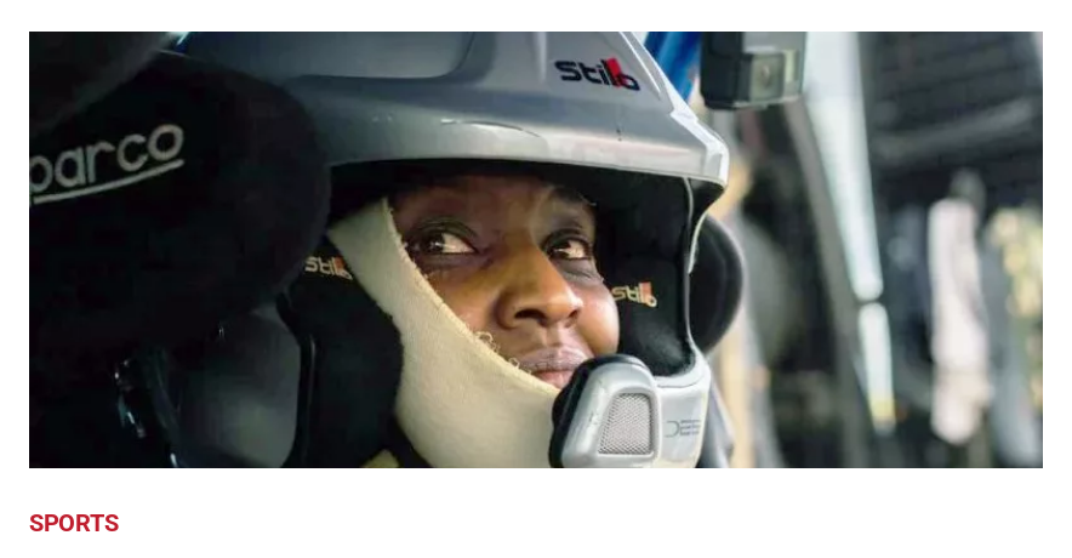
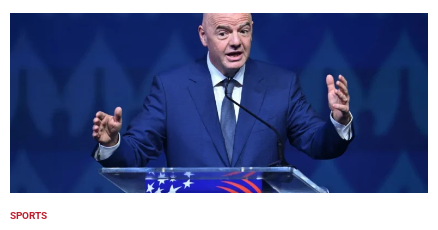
- [image]
+ [image]
